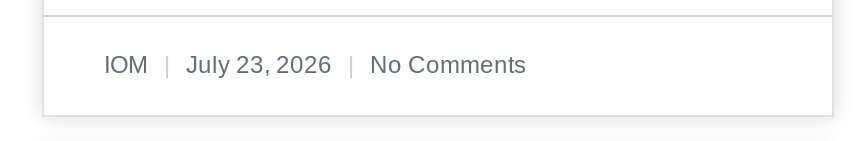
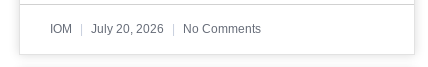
- IOM July 23, 2026 No Comments
+ IOM July 20, 2026 No Comments
